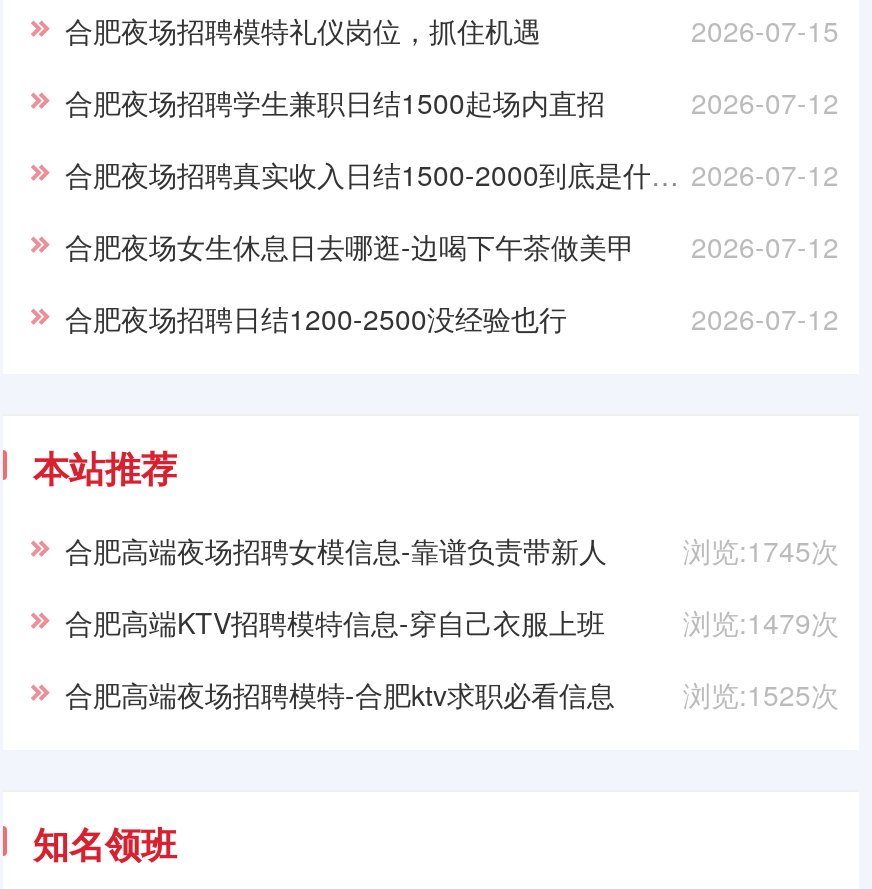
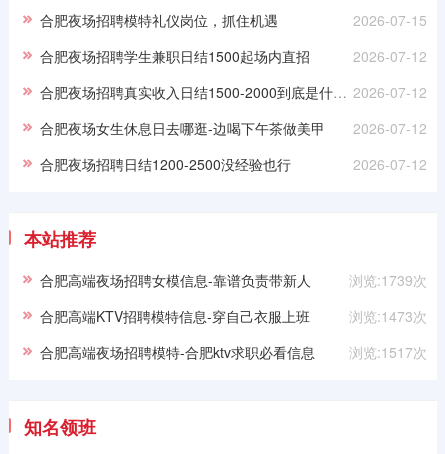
- 合肥高端夜场招聘女模信息-靠谱负责带新人 浏览:1745次
+ 合肥高端夜场招聘女模信息-靠谱负责带新人 浏览:1739次

- 合肥高端KTV招聘模特信息-穿自己衣服上班 浏览:1479次
+ 合肥高端KTV招聘模特信息-穿自己衣服上班 浏览:1473次

- 合肥高端夜场招聘模特-合肥ktv求职必看信息 浏览:1525次
+ 合肥高端夜场招聘模特-合肥ktv求职必看信息 浏览:1517次
